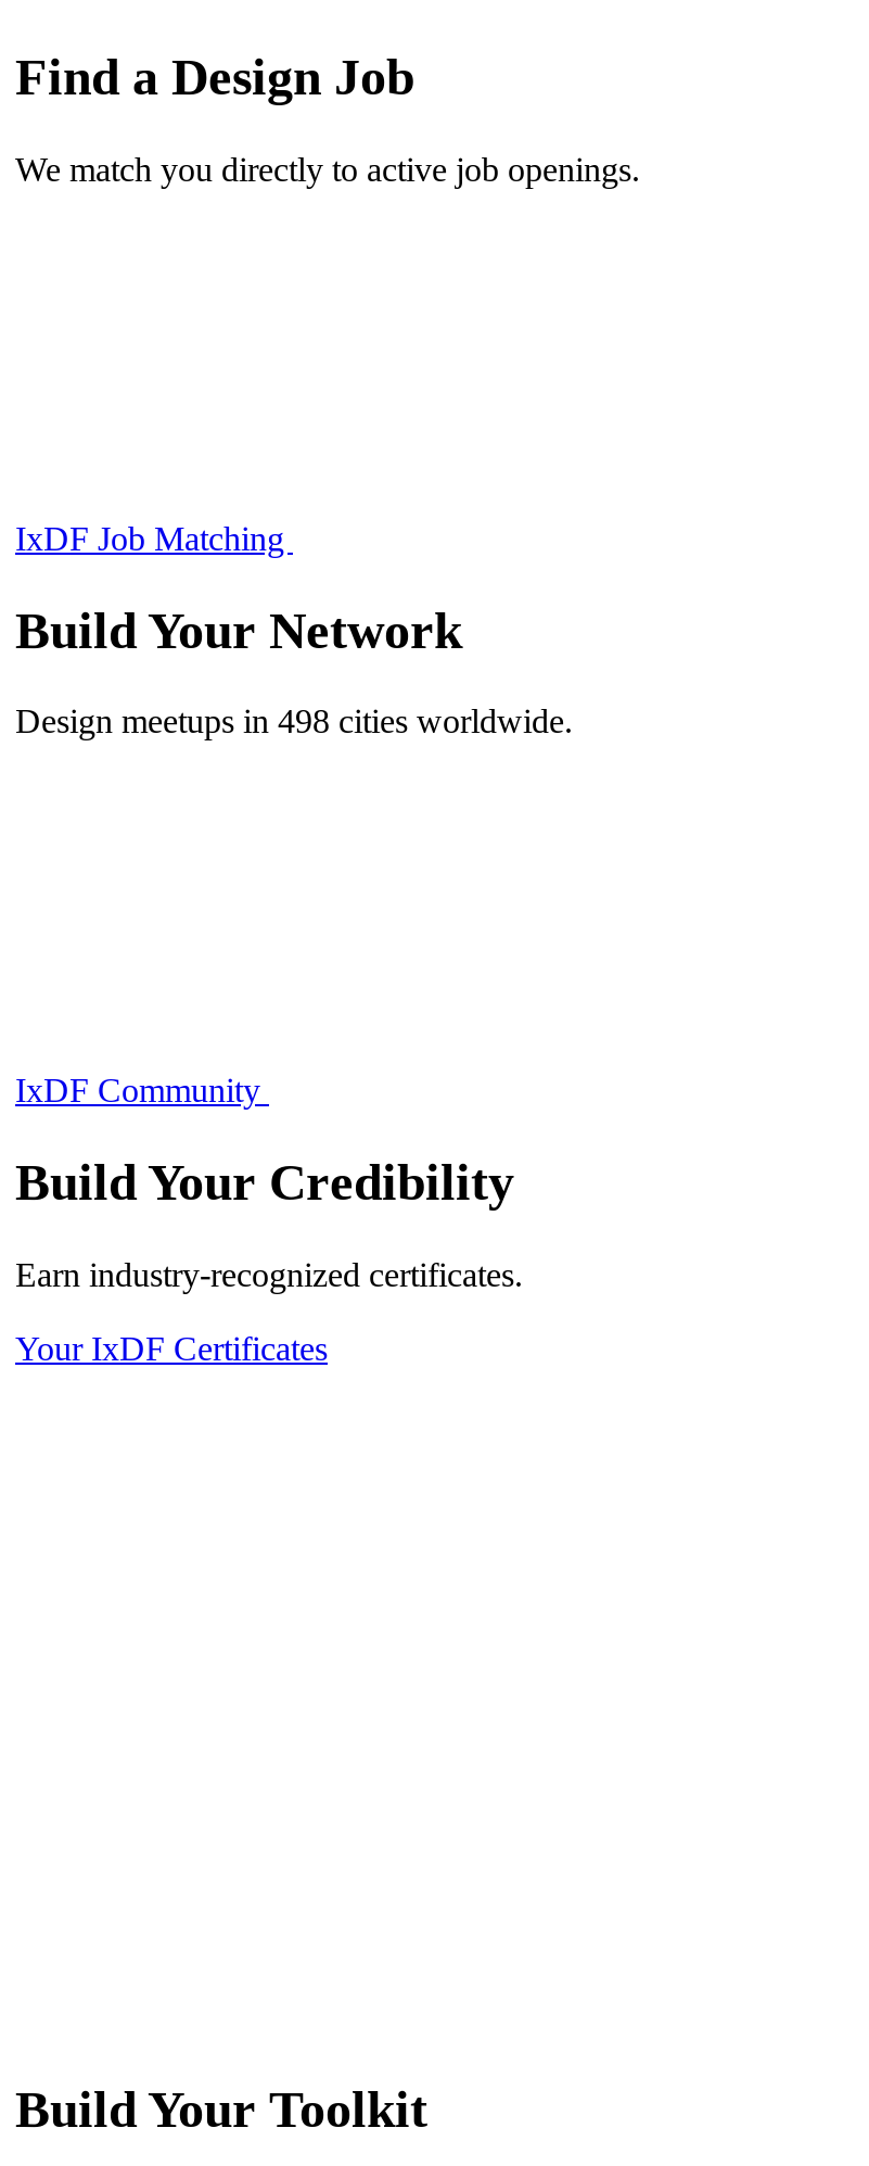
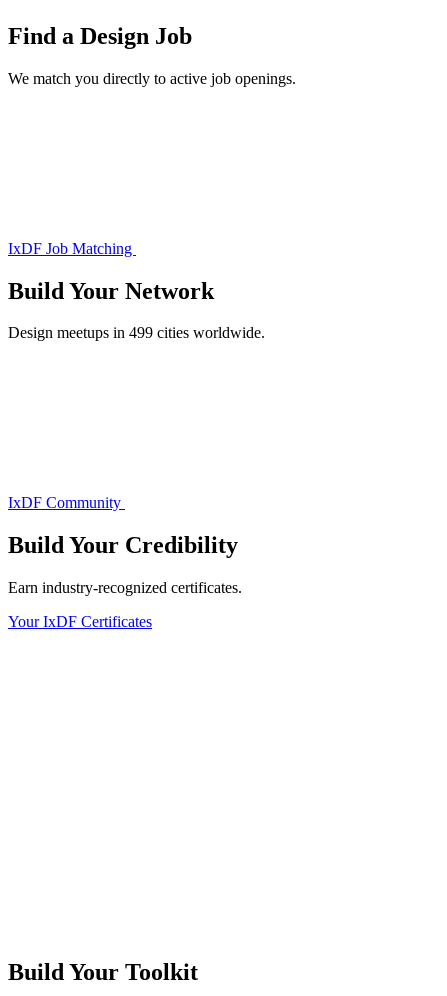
- Design meetups in 498 cities worldwide.
+ Design meetups in 499 cities worldwide.
